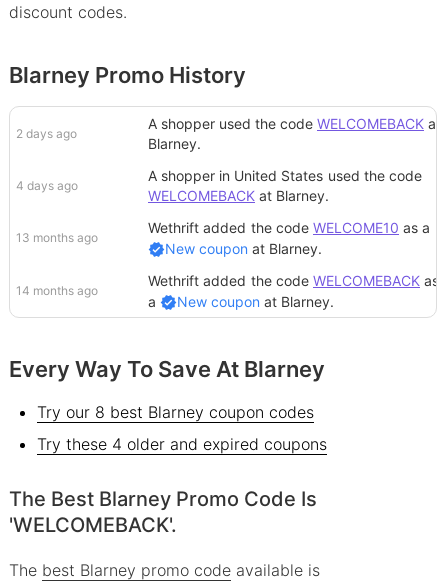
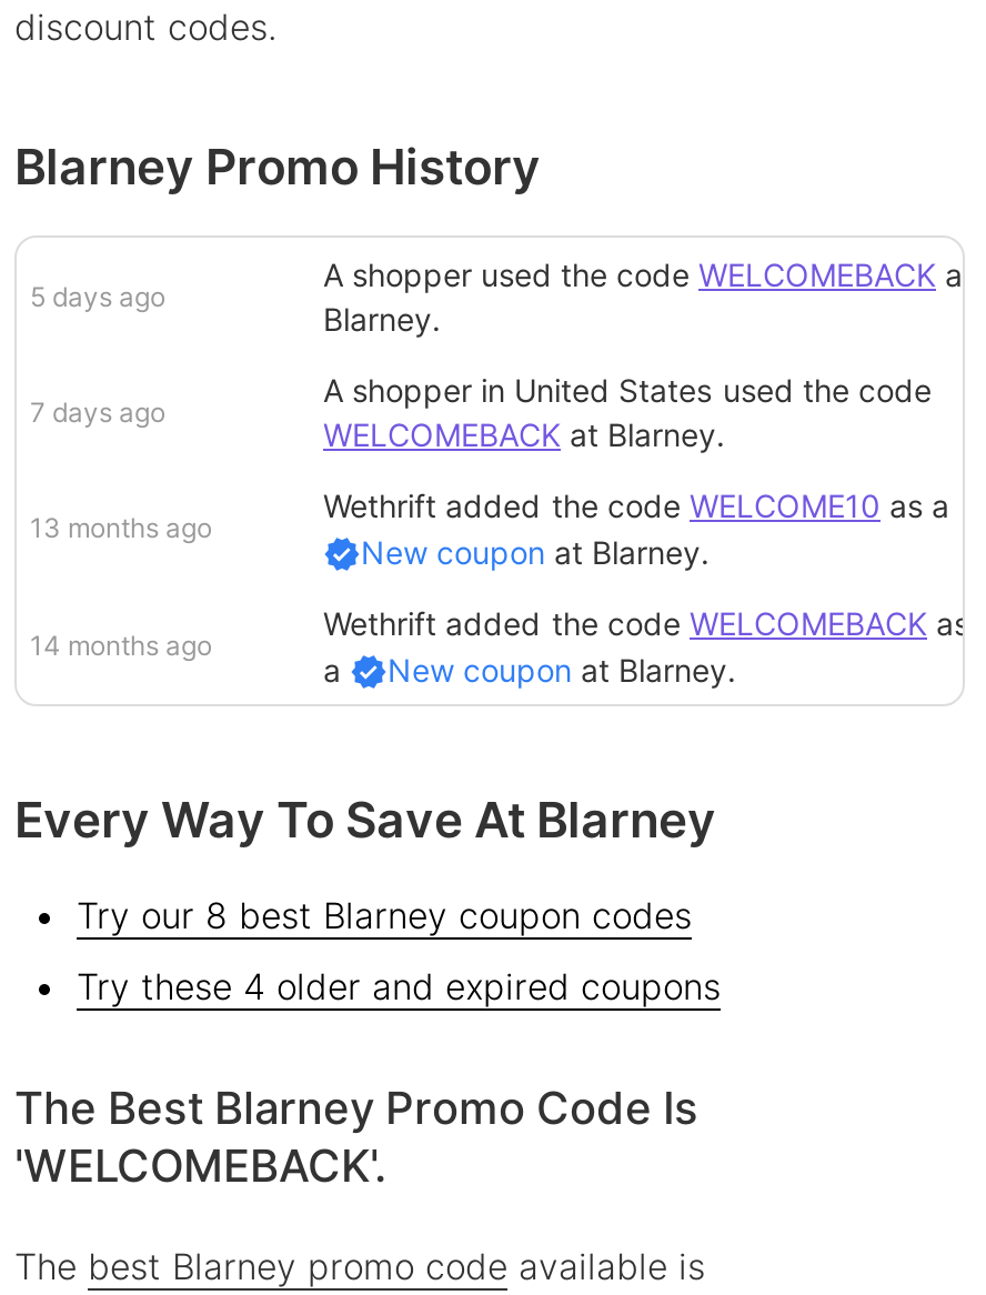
- 2 days ago
+ 5 days ago

- 4 days ago
+ 7 days ago
